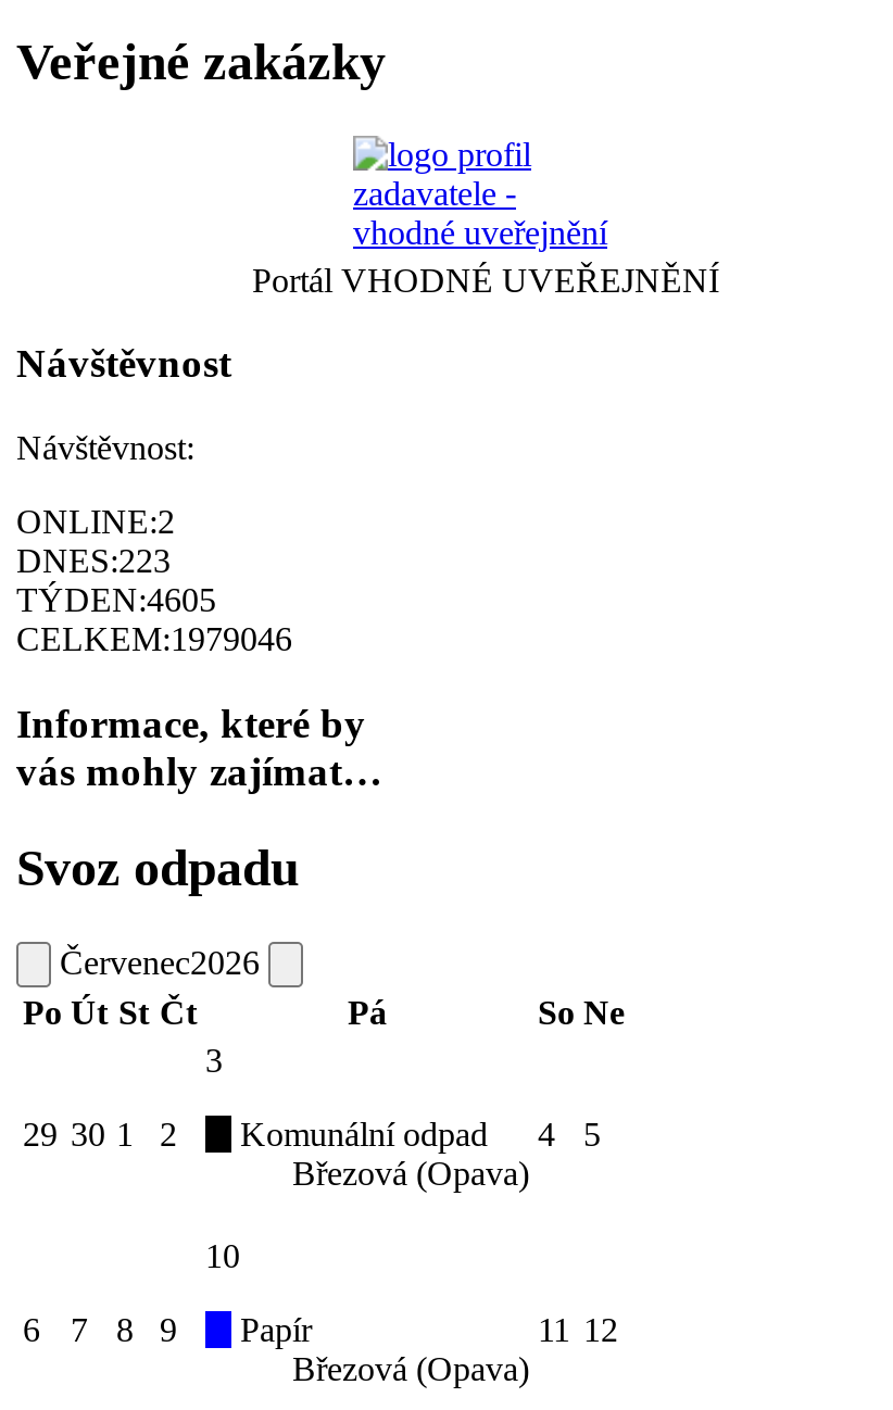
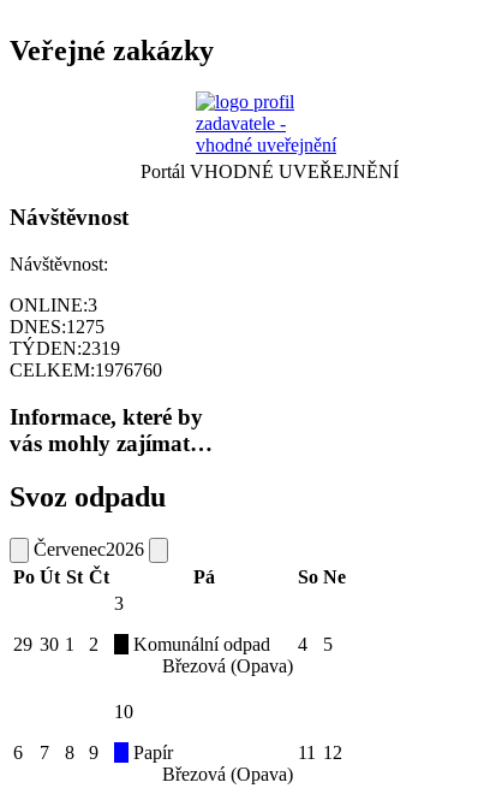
- ONLINE:2
+ ONLINE:3

- DNES:223
+ DNES:1275

- TÝDEN:4605
+ TÝDEN:2319

- CELKEM:1979046
+ CELKEM:1976760
